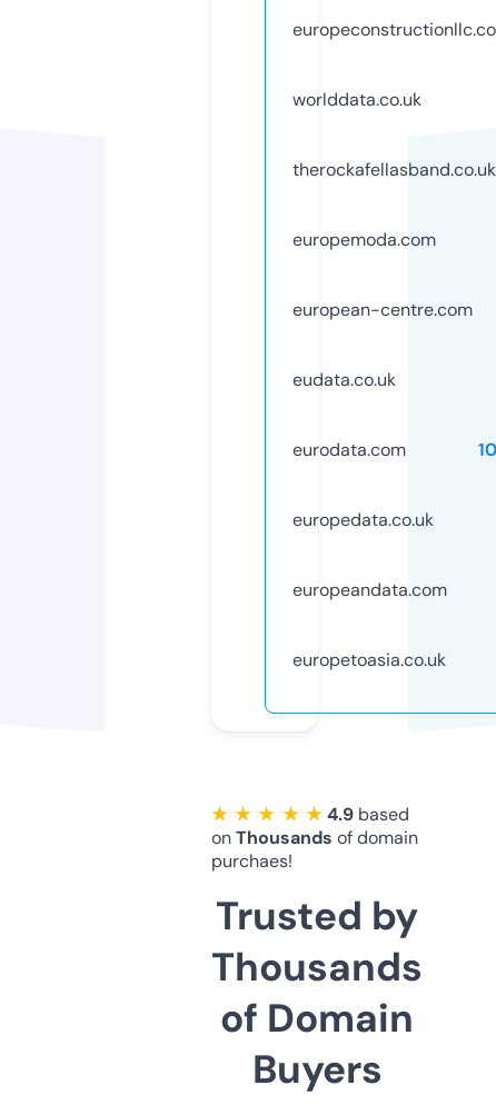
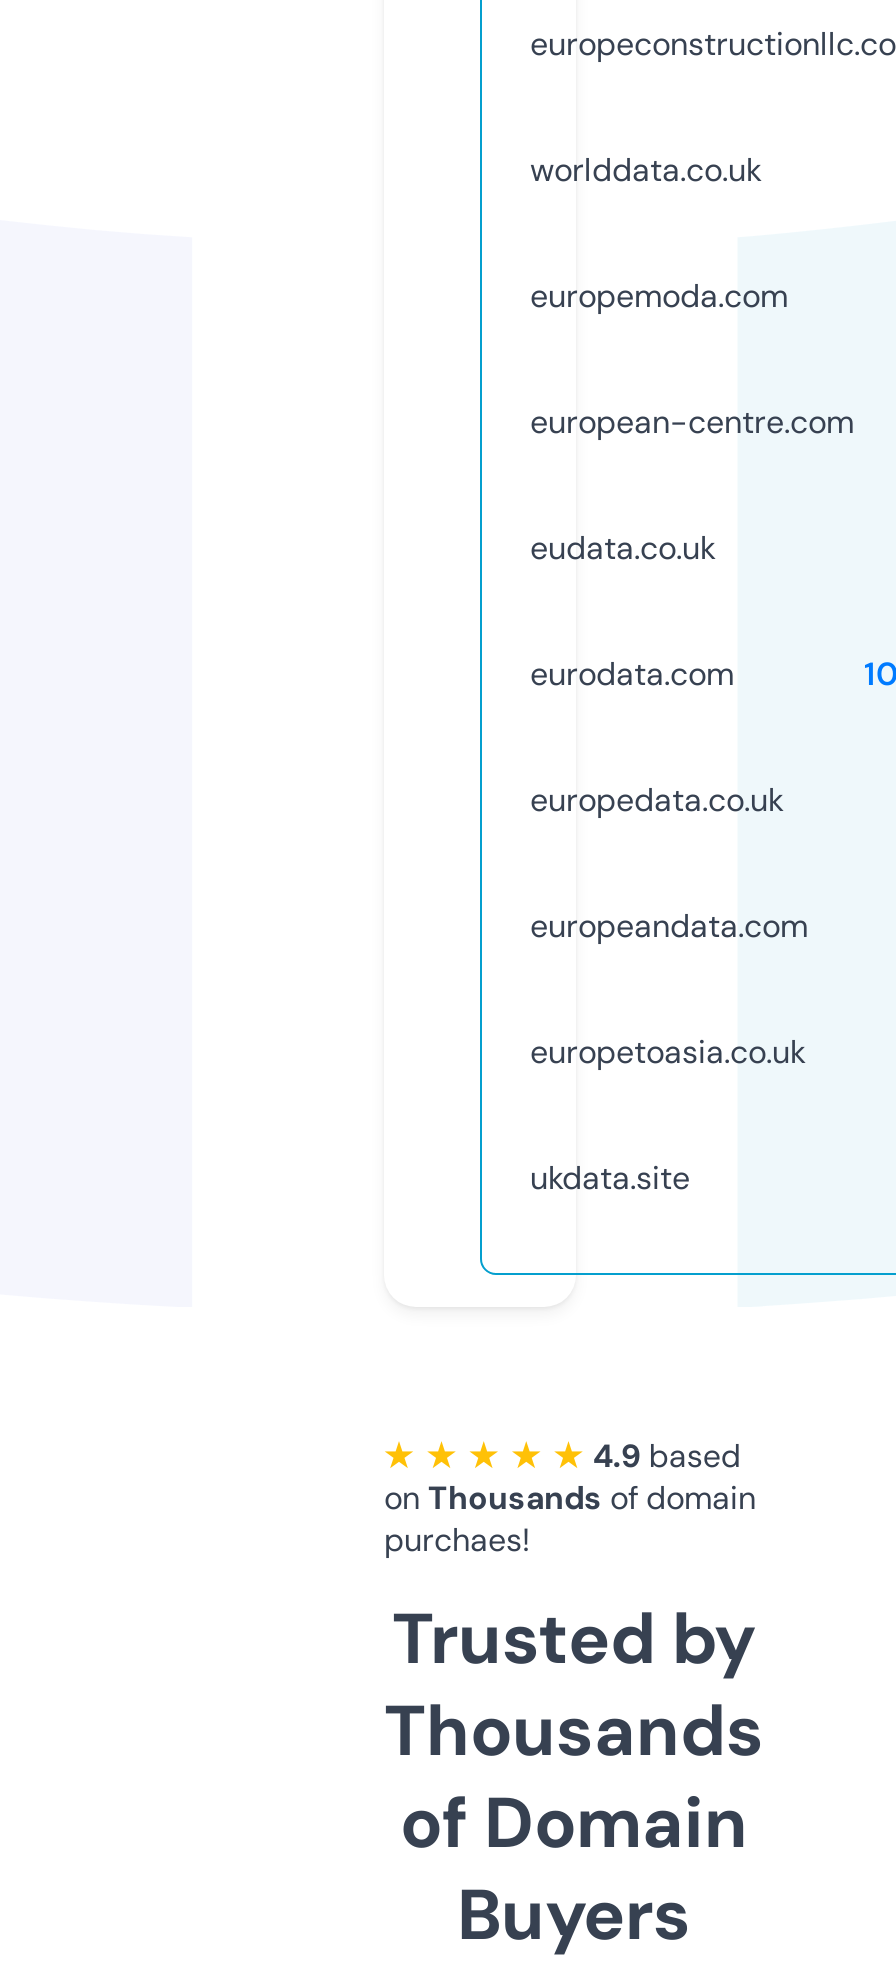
- therockafellasband.co.uk

moved up: europemoda.com | european-centre.com | eudata.co.uk | eurodata.com | europedata.co.uk | europeandata.com | europetoasia.co.uk

+ ukdata.site
